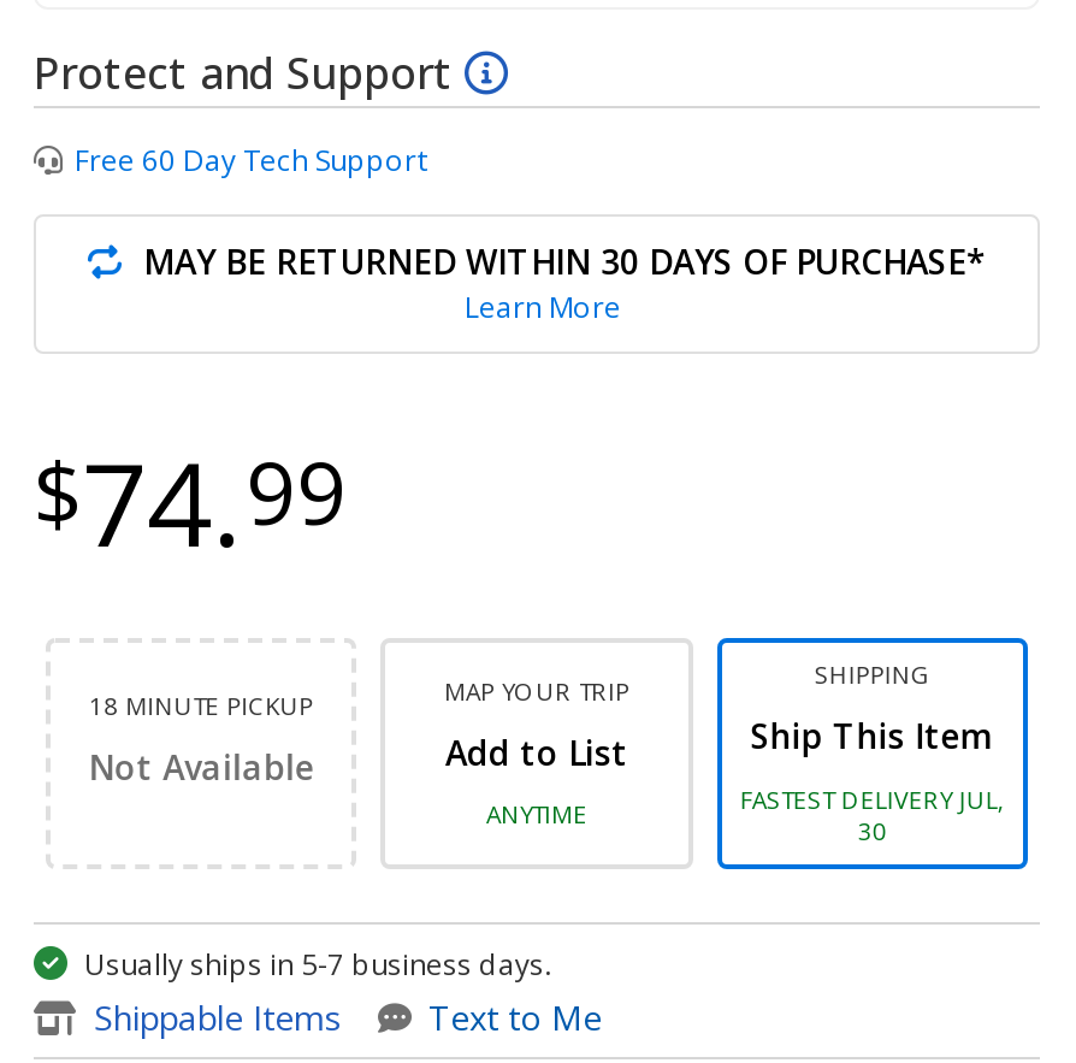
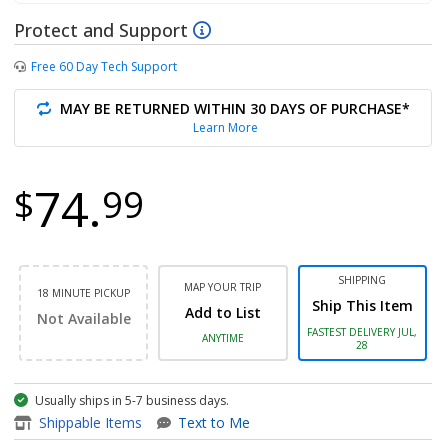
- 30
+ 28
